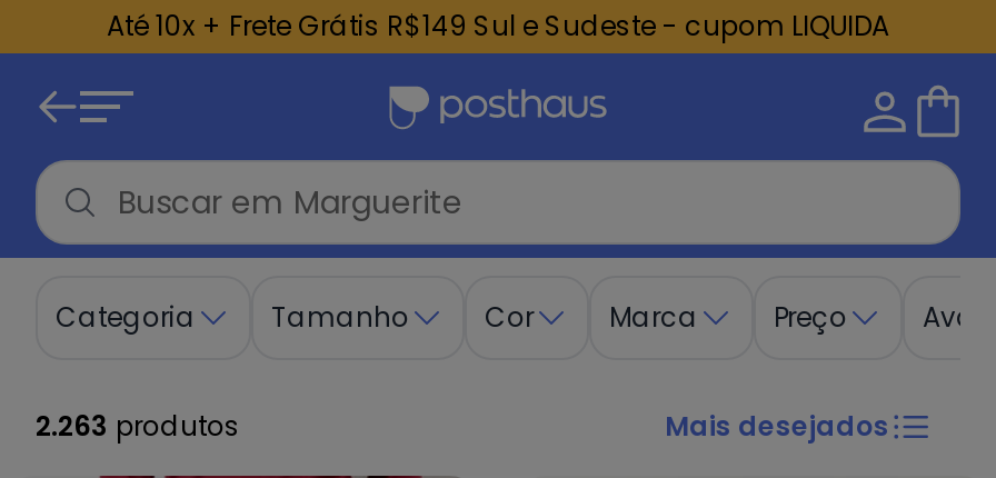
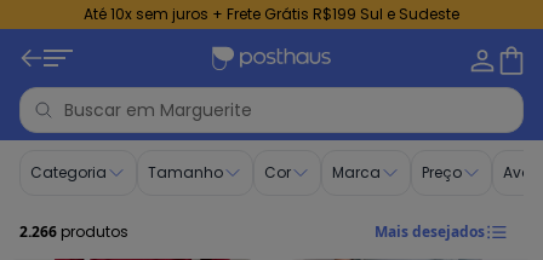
- Até 10x + Frete Grátis R$149 Sul e Sudeste - cupom LIQUIDA
+ Até 10x sem juros + Frete Grátis R$199 Sul e Sudeste

- 2.263 produtos
+ 2.266 produtos
